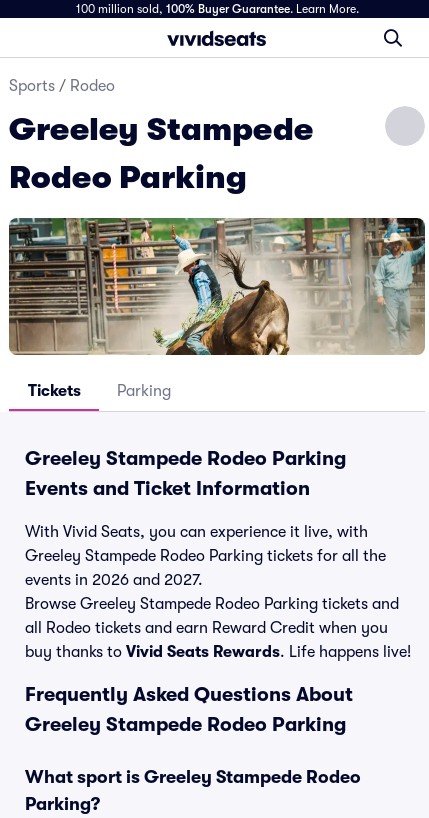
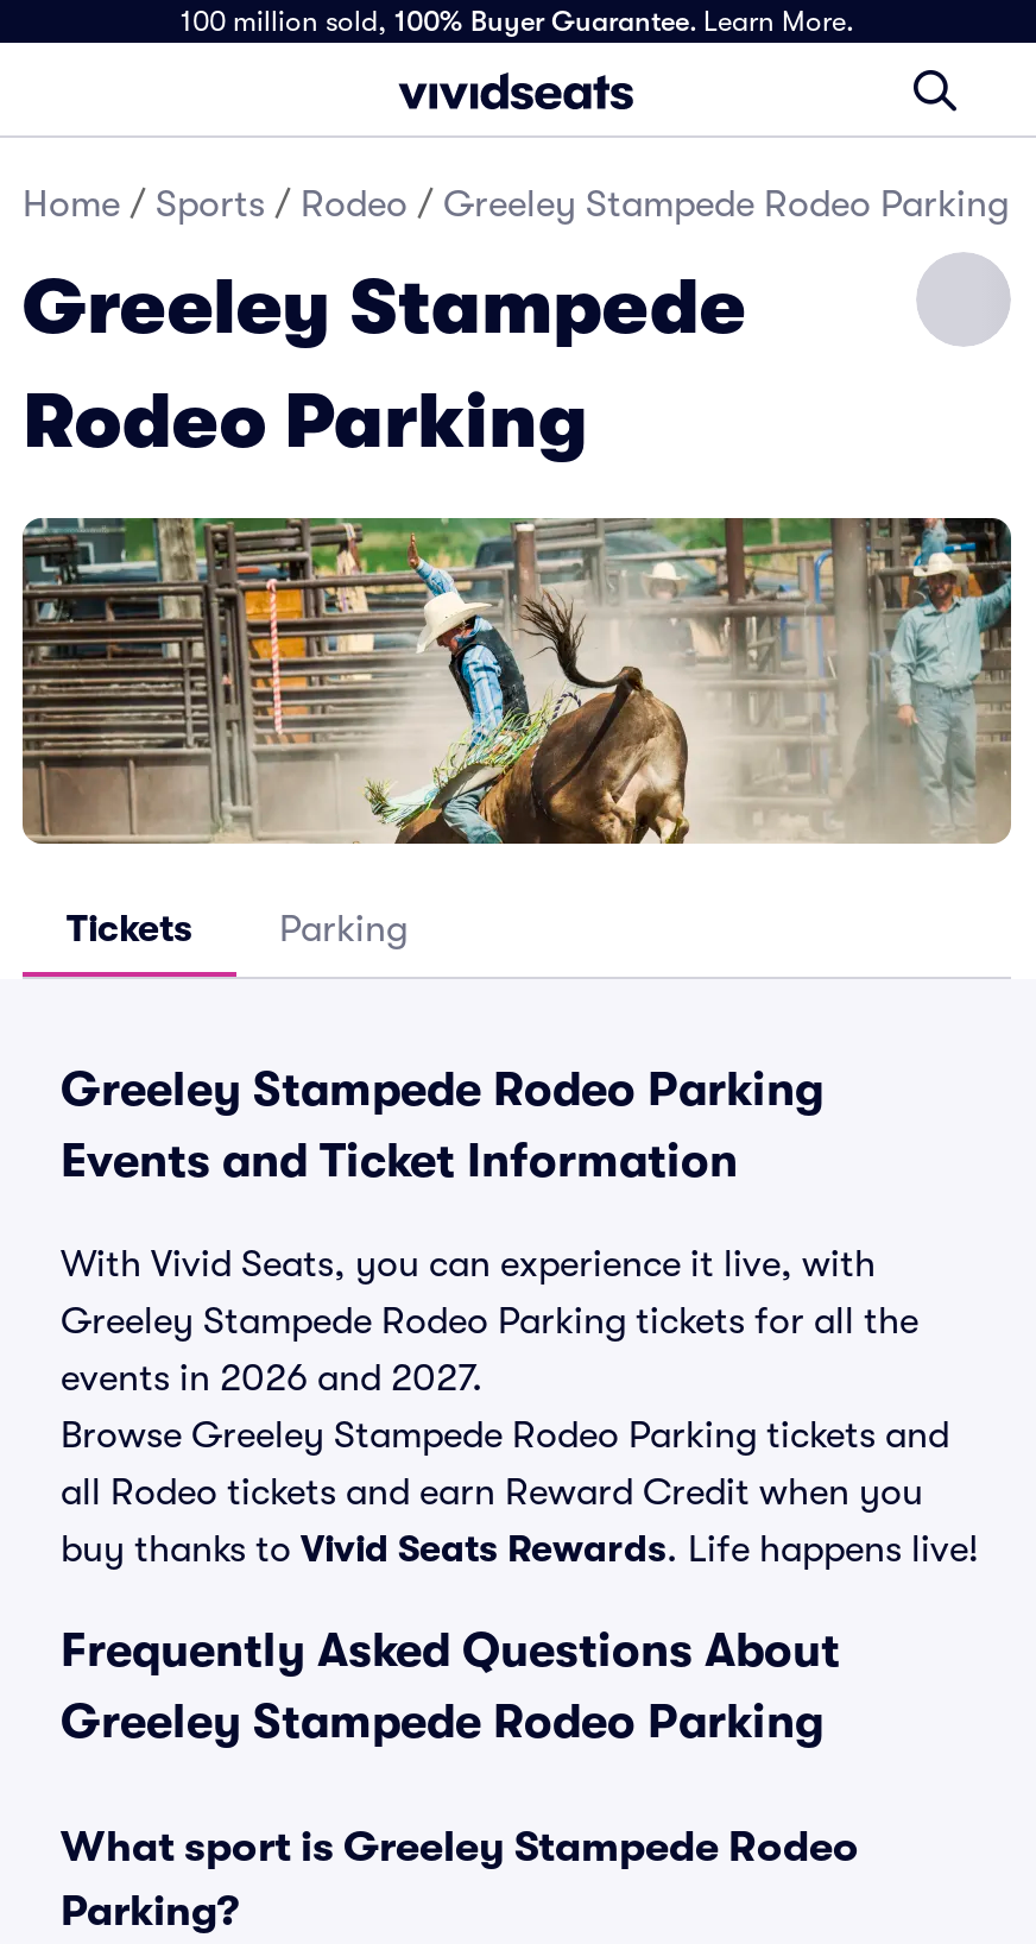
- Sports / Rodeo
+ Home / Sports / Rodeo / Greeley Stampede Rodeo Parking
